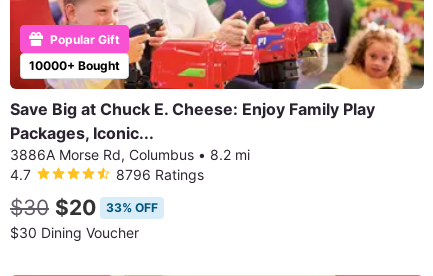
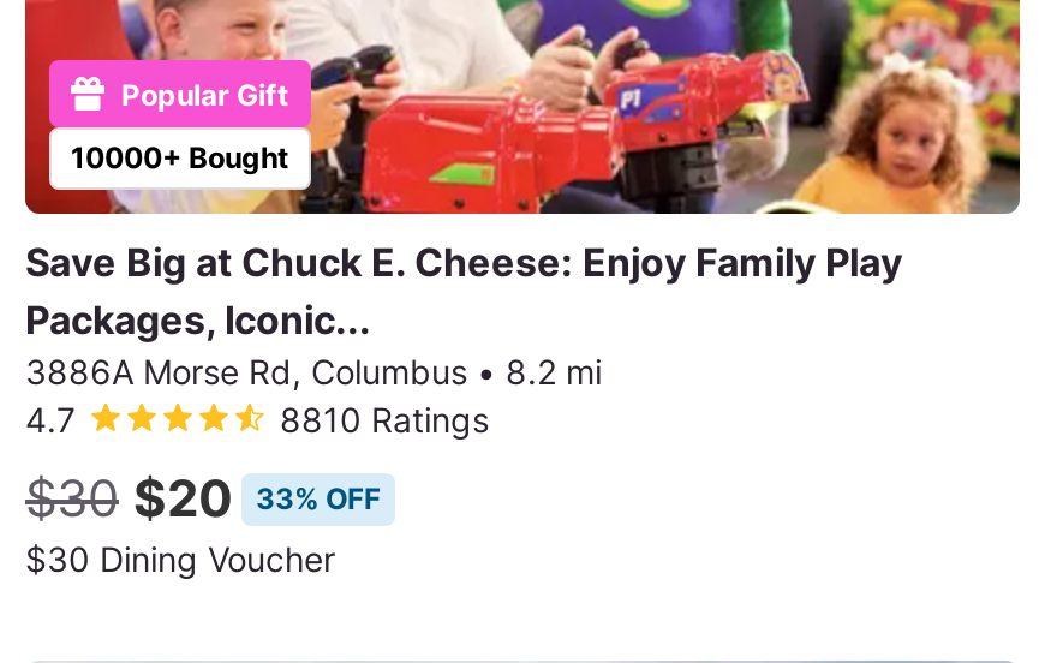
- 8796 Ratings
+ 8810 Ratings
